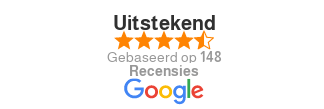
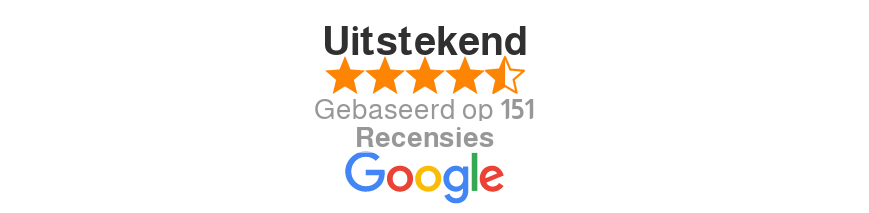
- Gebaseerd op 148
+ Gebaseerd op 151
